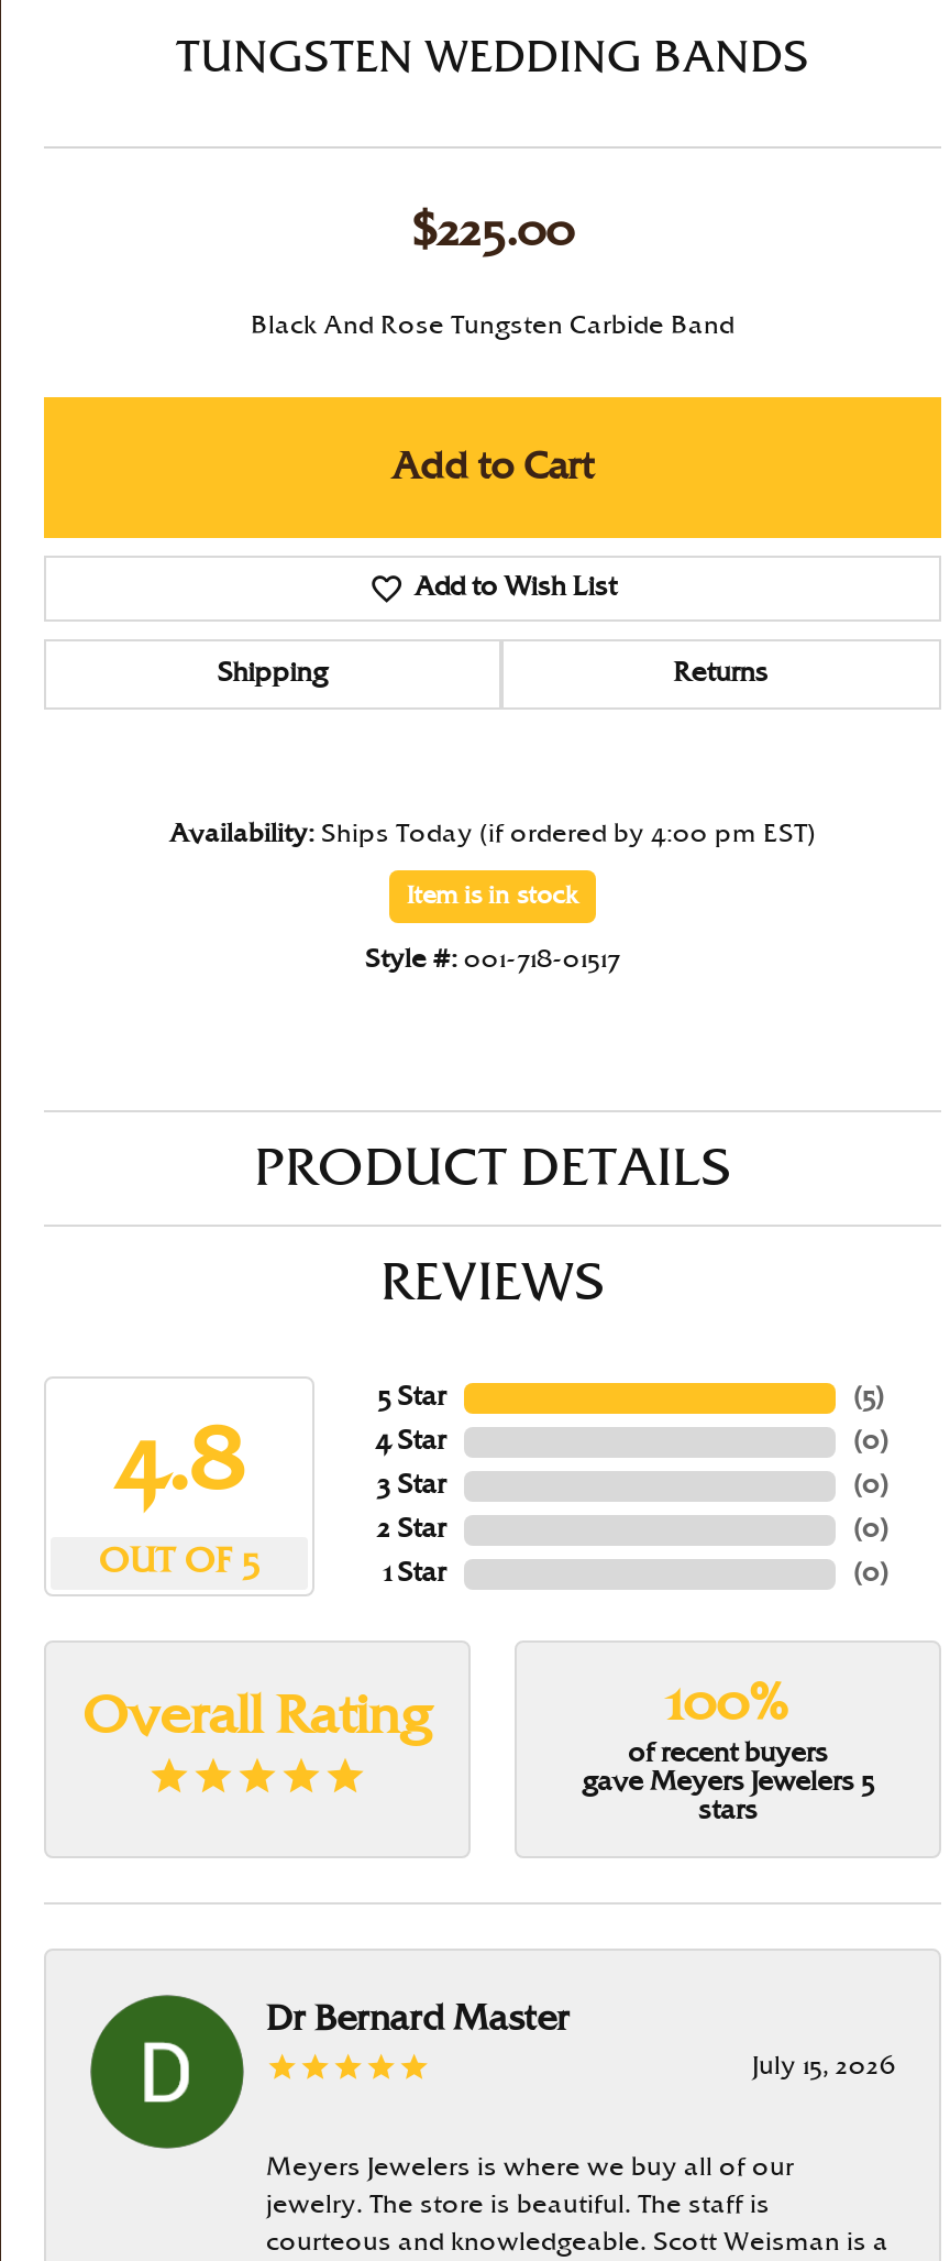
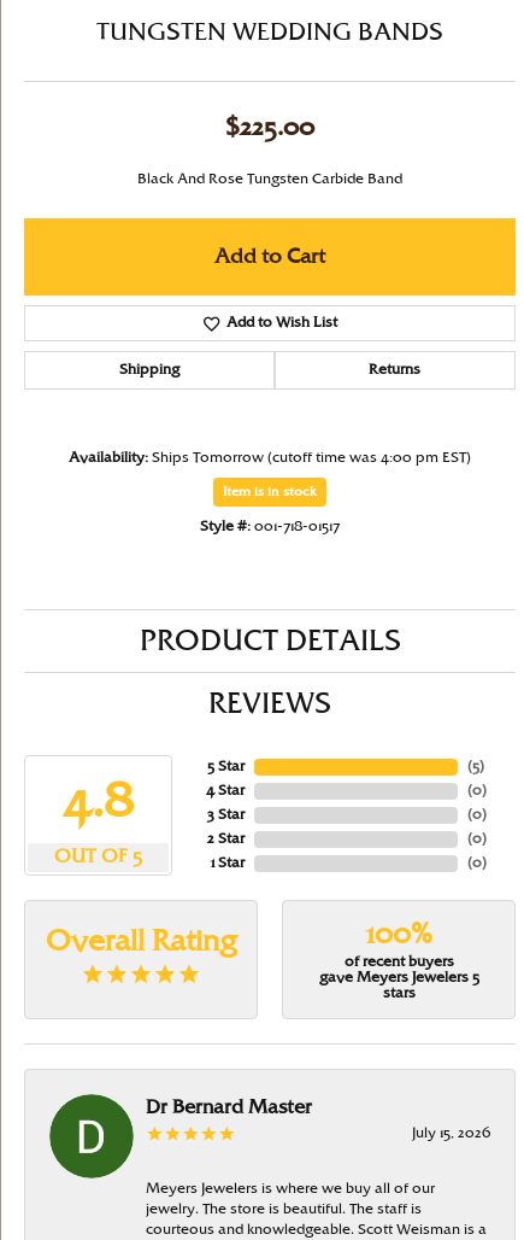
- Availability: Ships Today (if ordered by 4:00 pm EST)
+ Availability: Ships Tomorrow (cutoff time was 4:00 pm EST)
